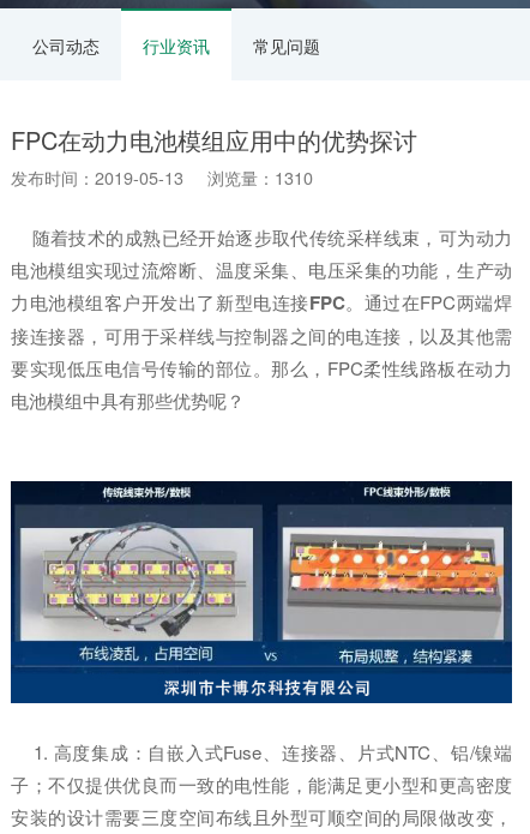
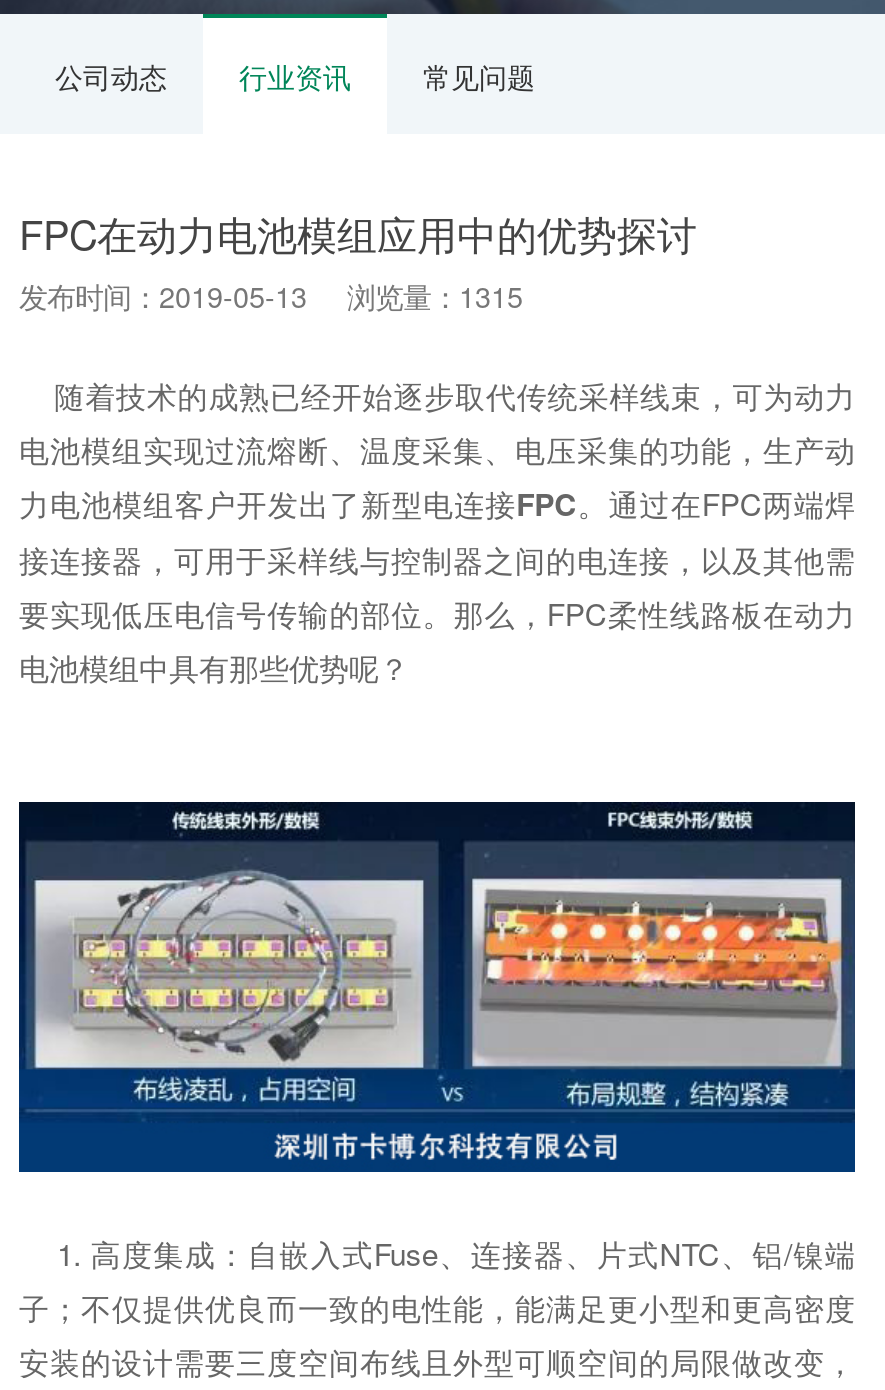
- 发布时间：2019-05-13 浏览量：1310
+ 发布时间：2019-05-13 浏览量：1315
